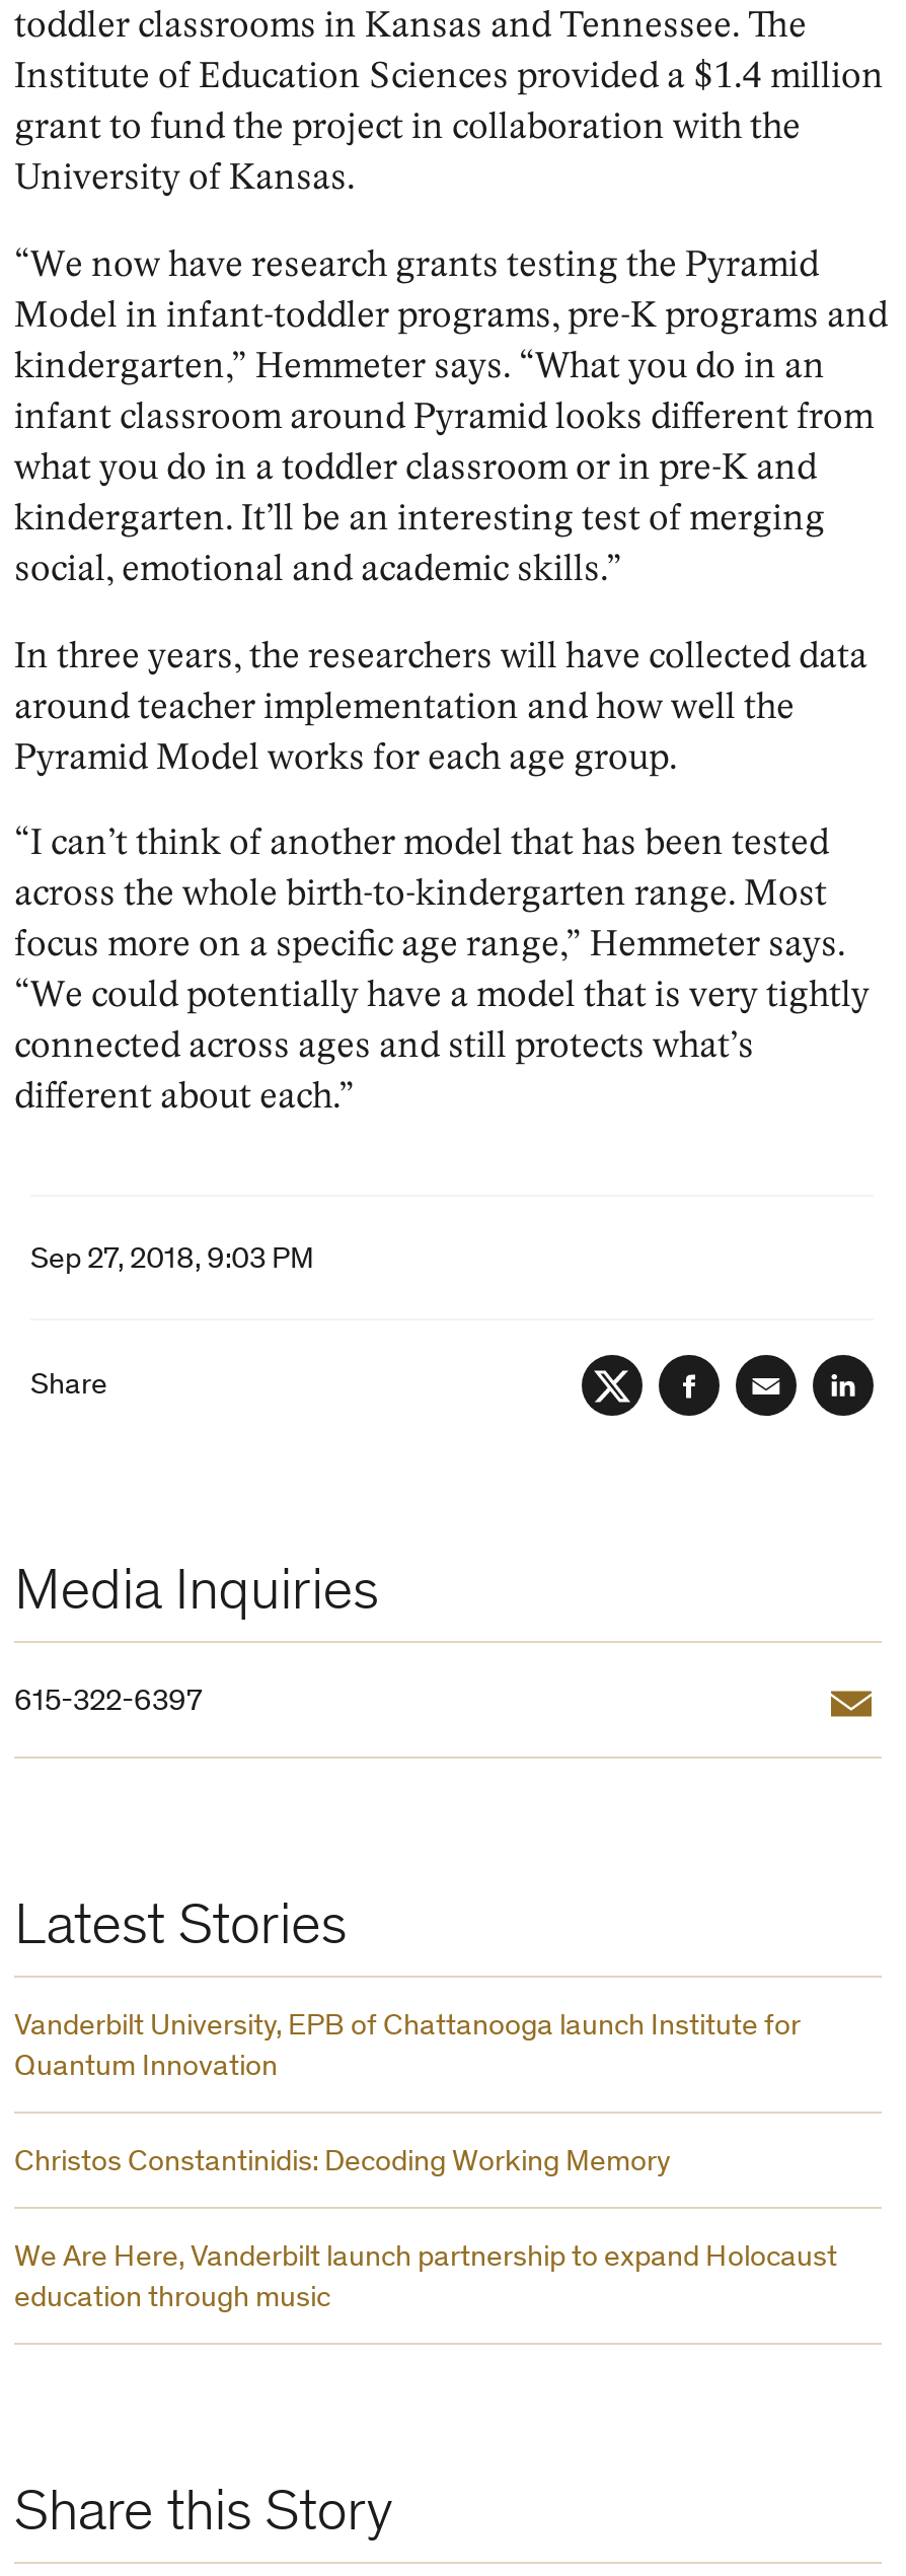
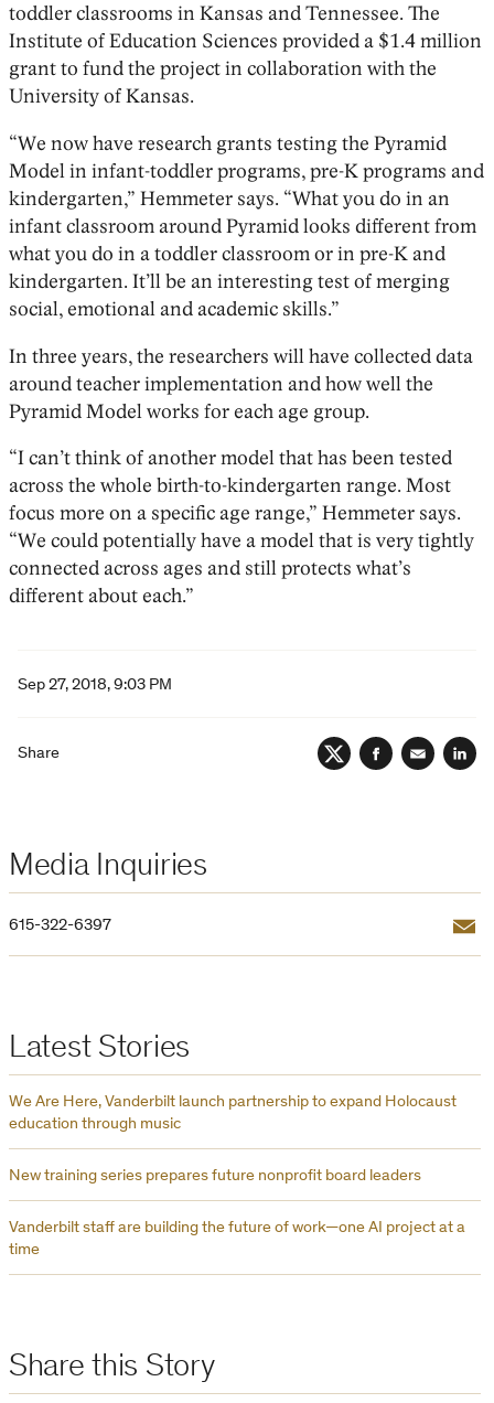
- Vanderbilt University, EPB of Chattanooga launch Institute for
- Quantum Innovation
- Christos Constantinidis: Decoding Working Memory

moved up: We Are Here, Vanderbilt launch partnership to expand Holocaust | education through music

+ New training series prepares future nonprofit board leaders
+ Vanderbilt staff are building the future of work—one AI project at a
+ time
